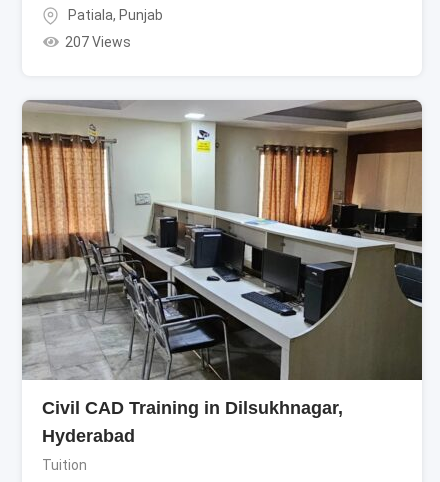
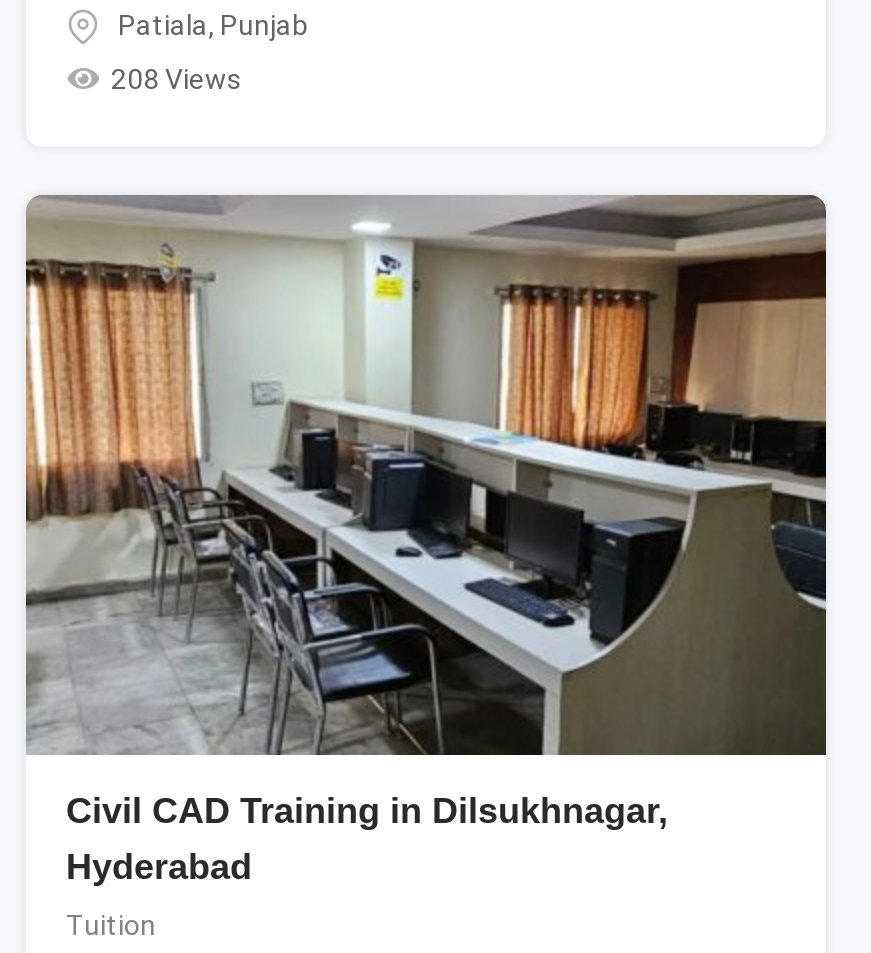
- 207 Views
+ 208 Views
